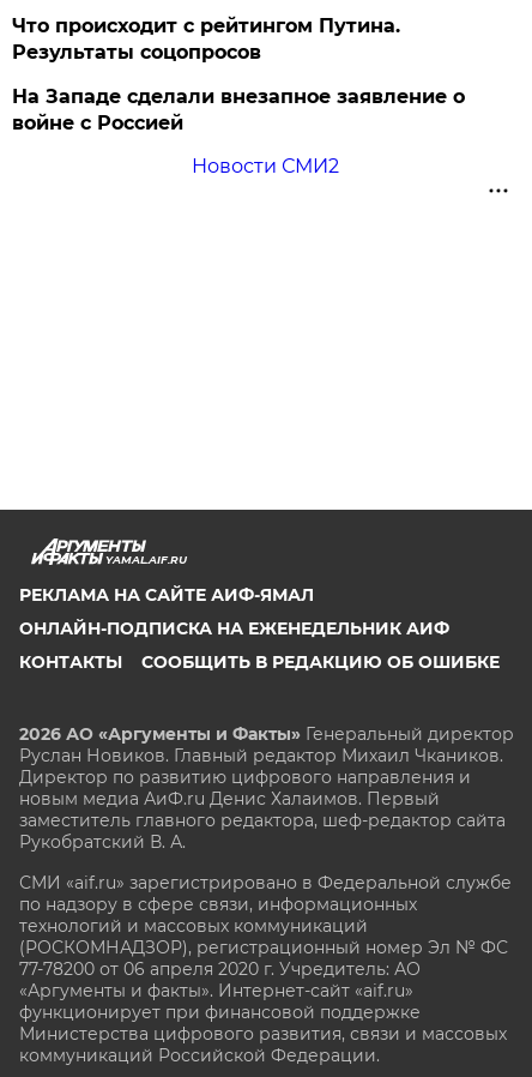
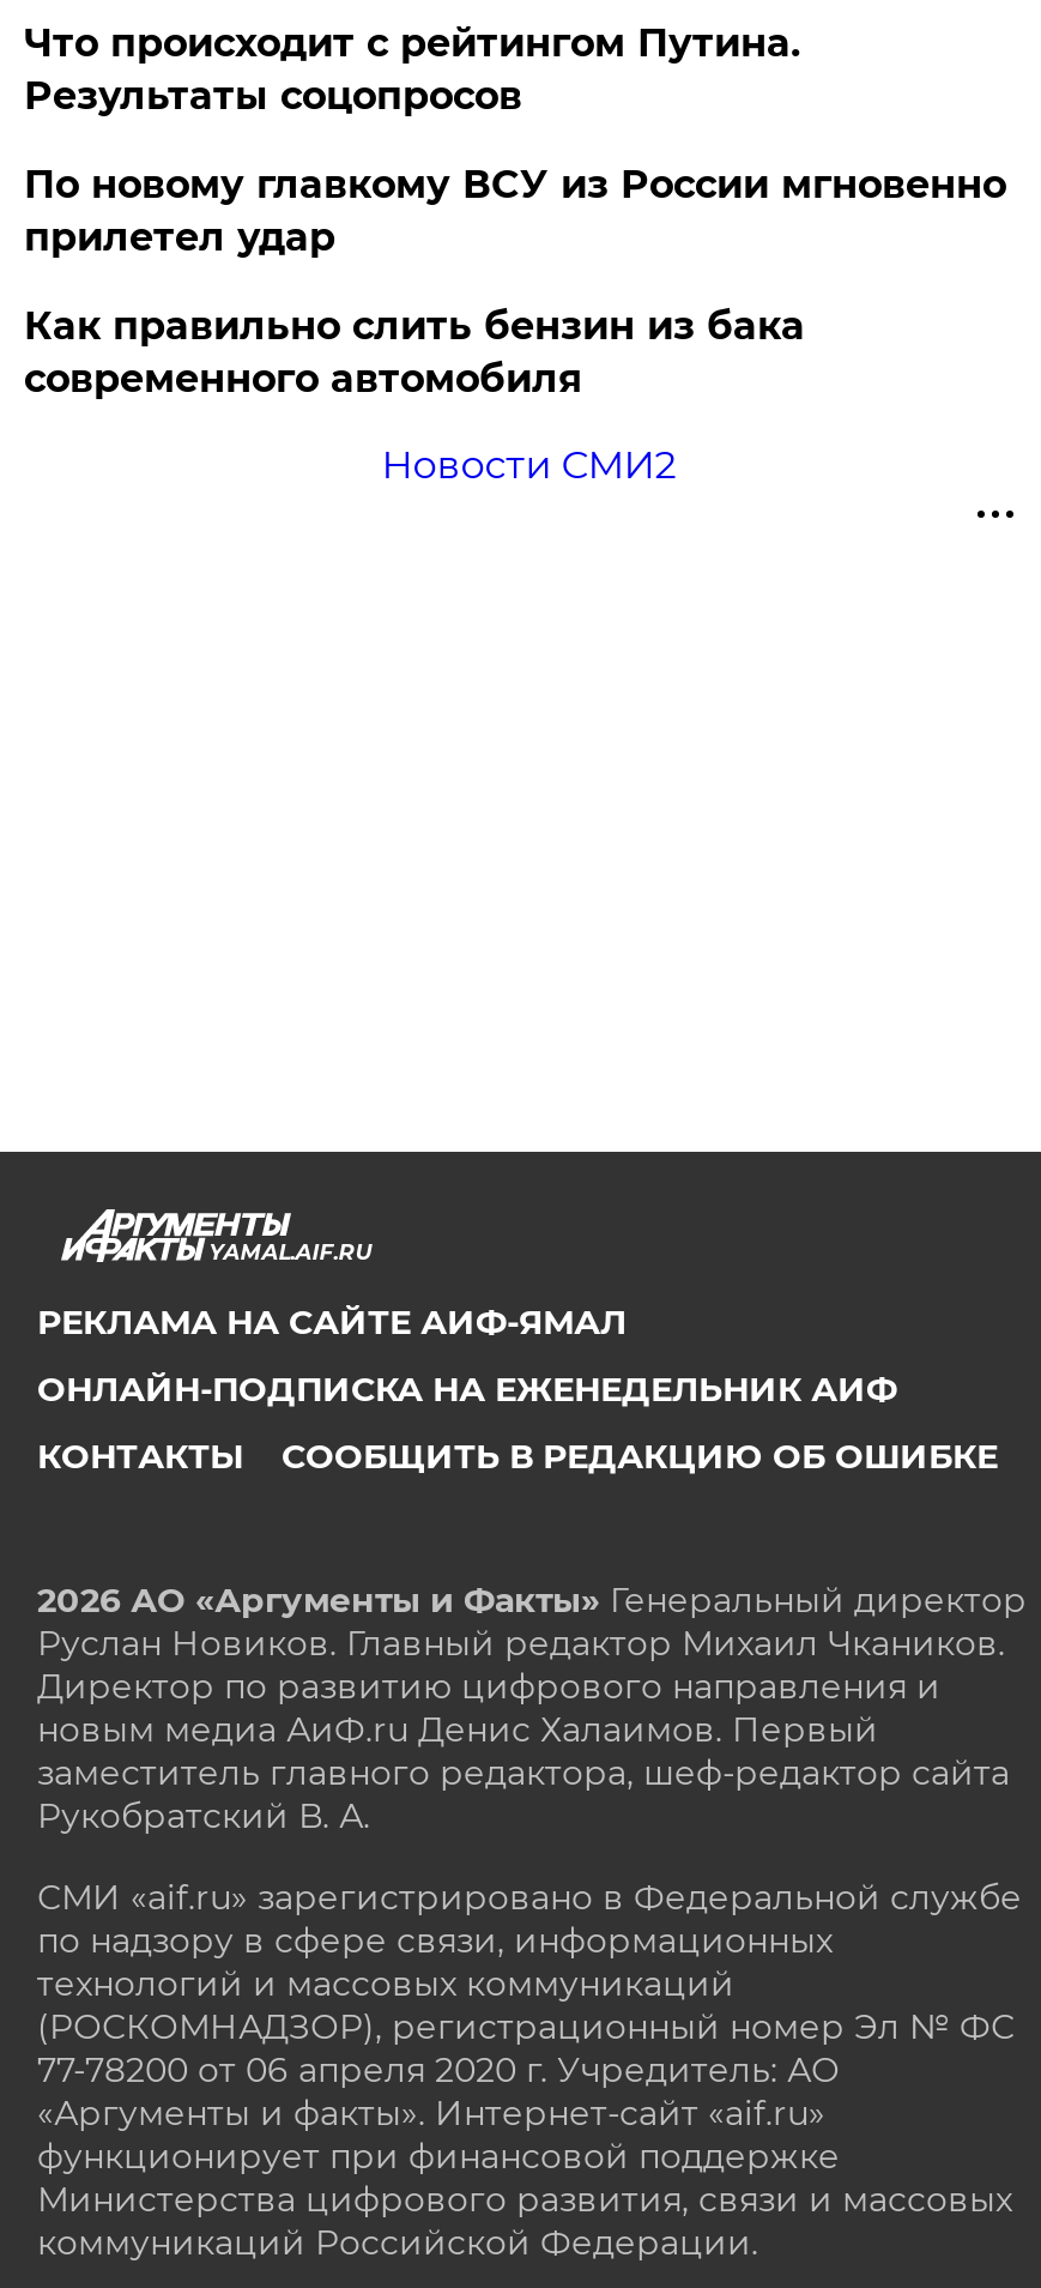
- На Западе сделали внезапное заявление о
- войне с Россией
+ По новому главкому ВСУ из России мгновенно
+ прилетел удар
+ Как правильно слить бензин из бака
+ современного автомобиля
